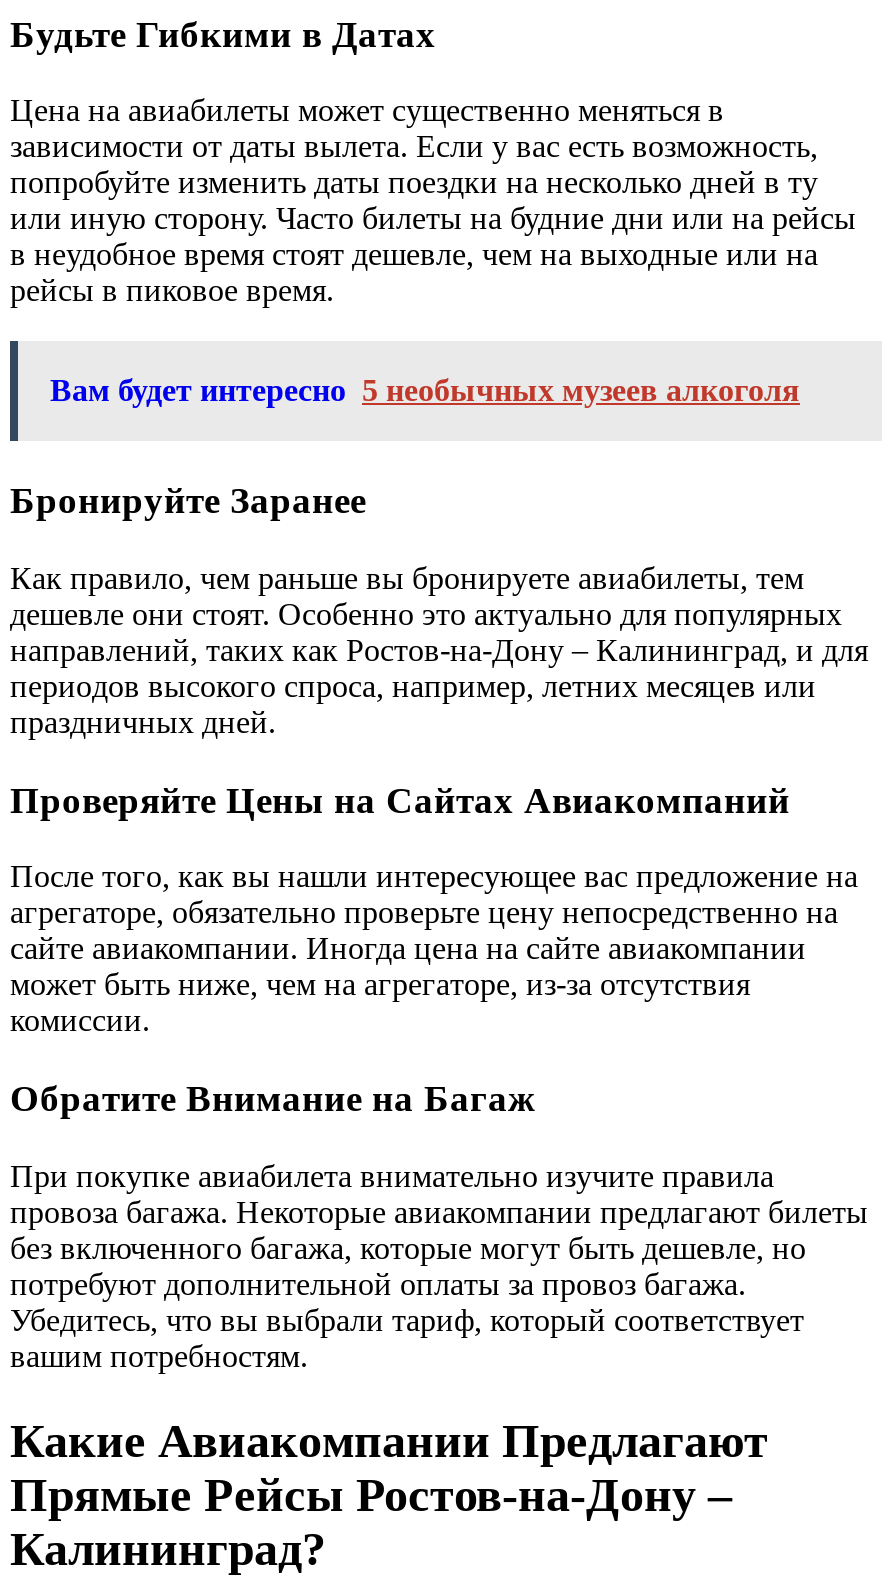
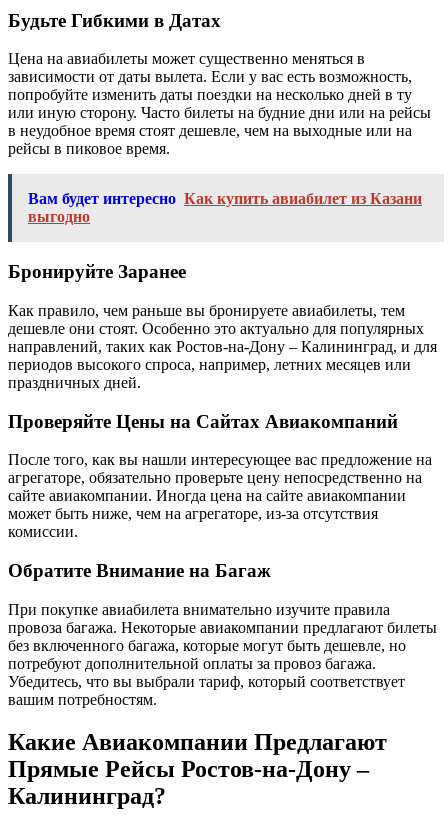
- Вам будет интересно 5 необычных музеев алкоголя
+ Вам будет интересно Как купить авиабилет из Казани
+ выгодно
